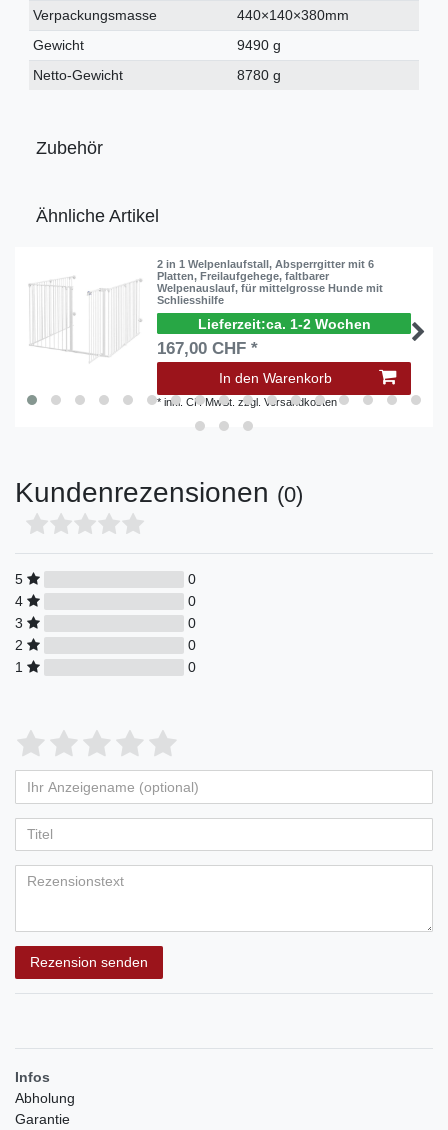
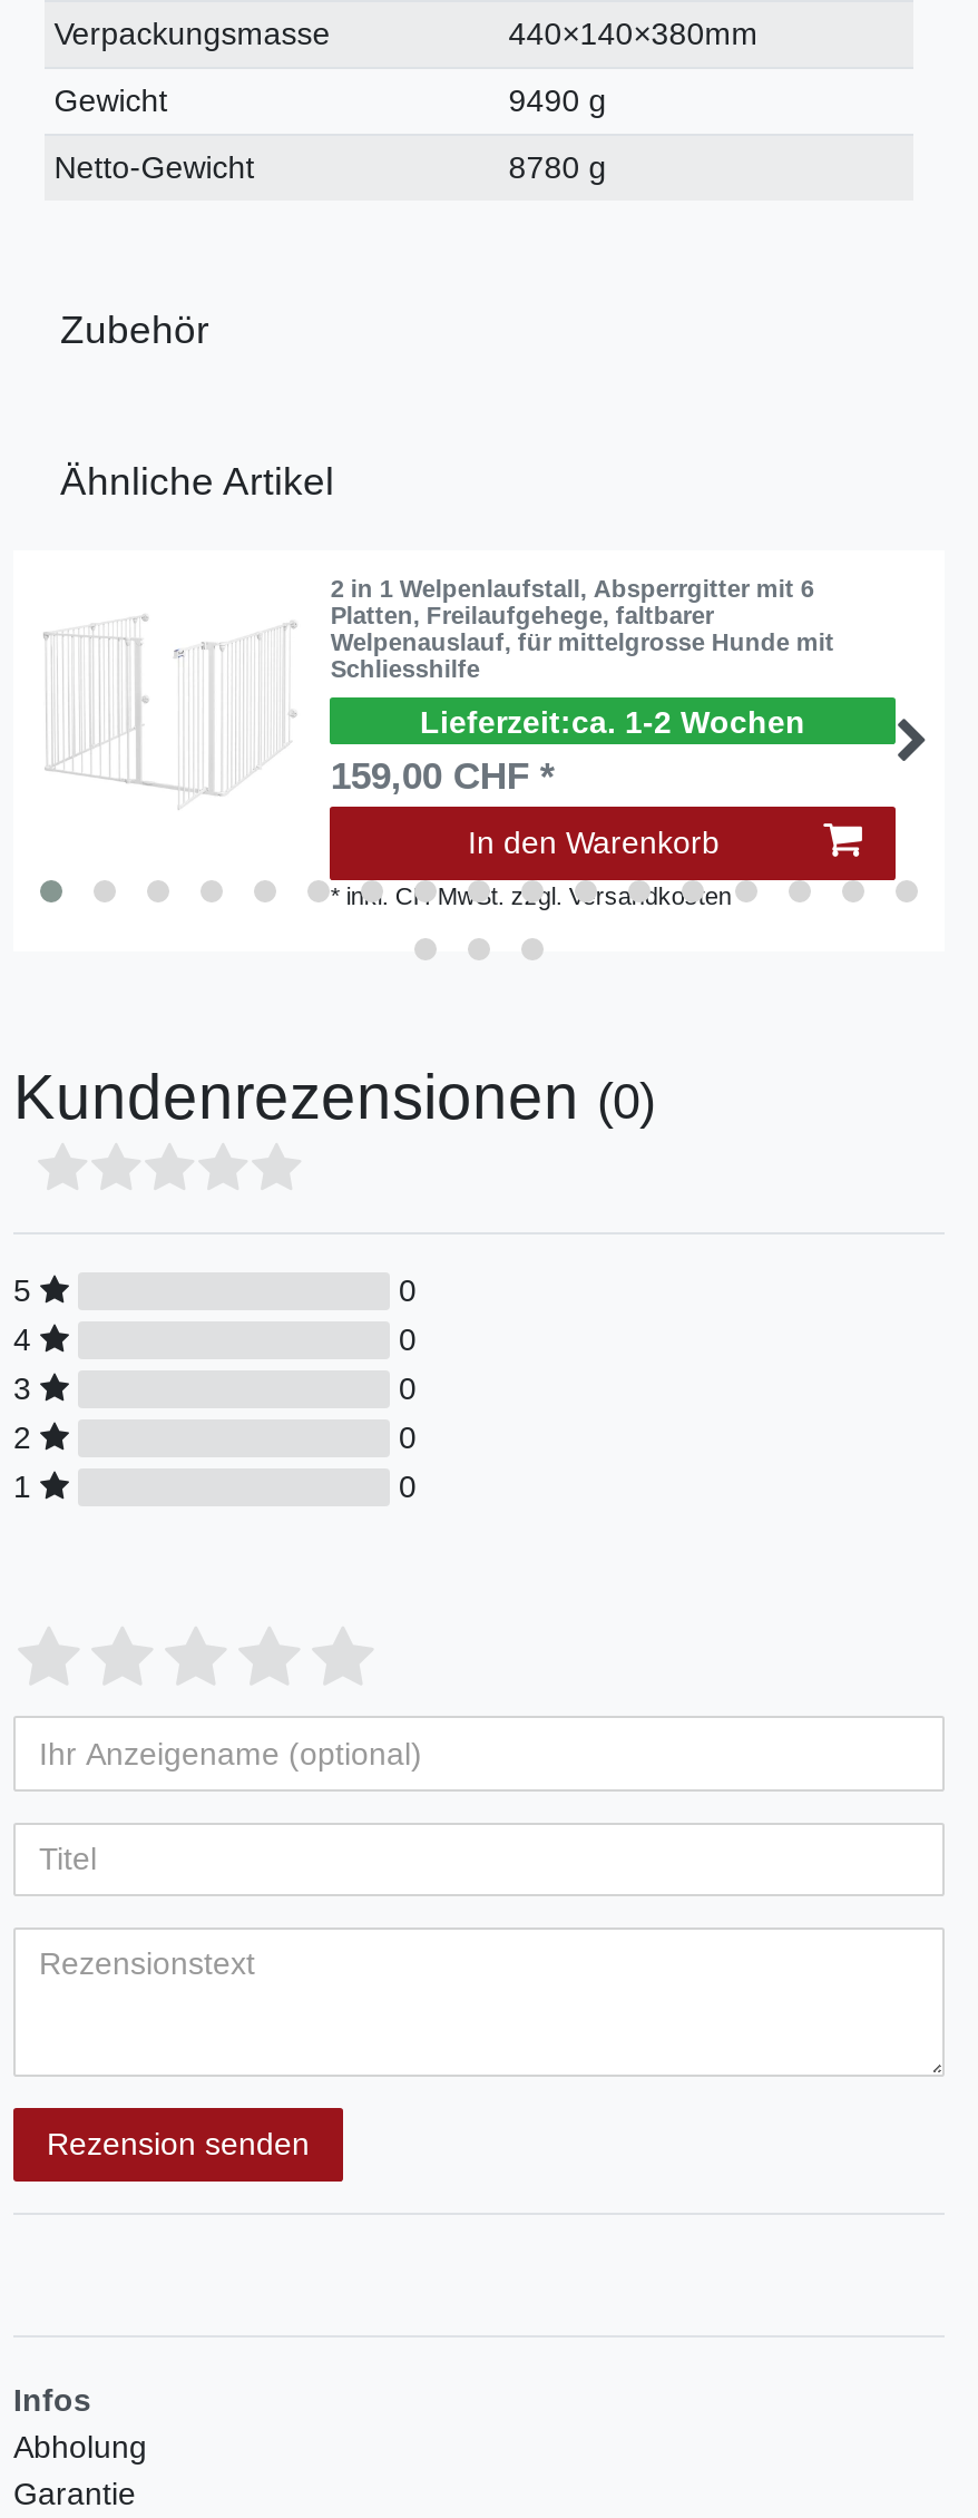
- 167,00 CHF *
+ 159,00 CHF *
